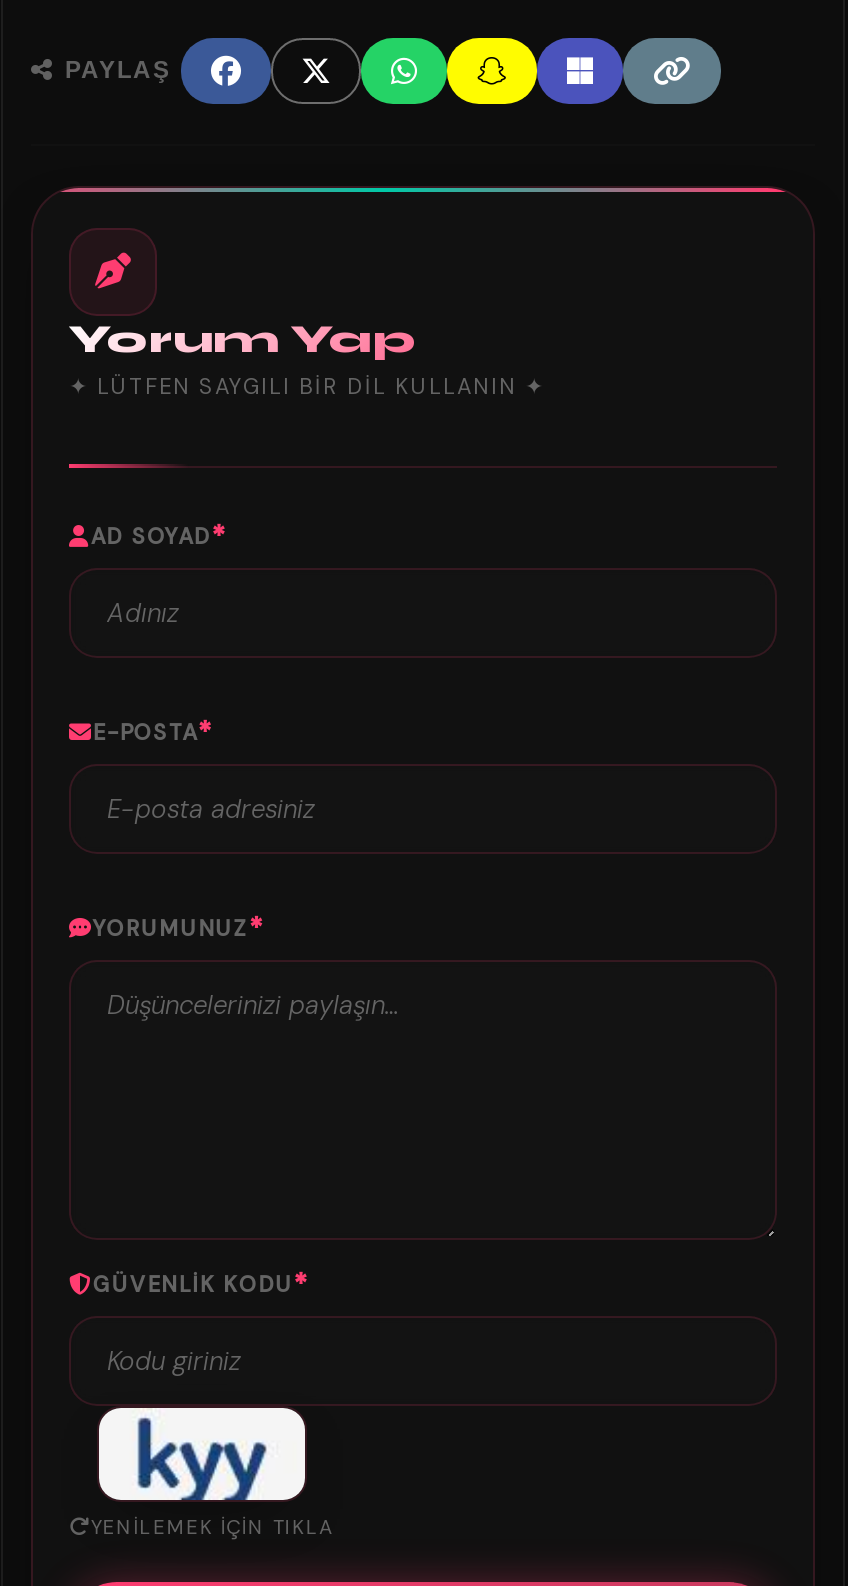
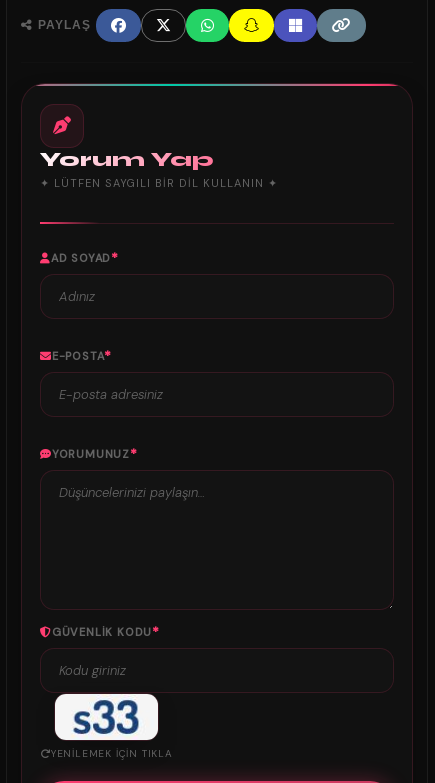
- [image]
+ [image]
